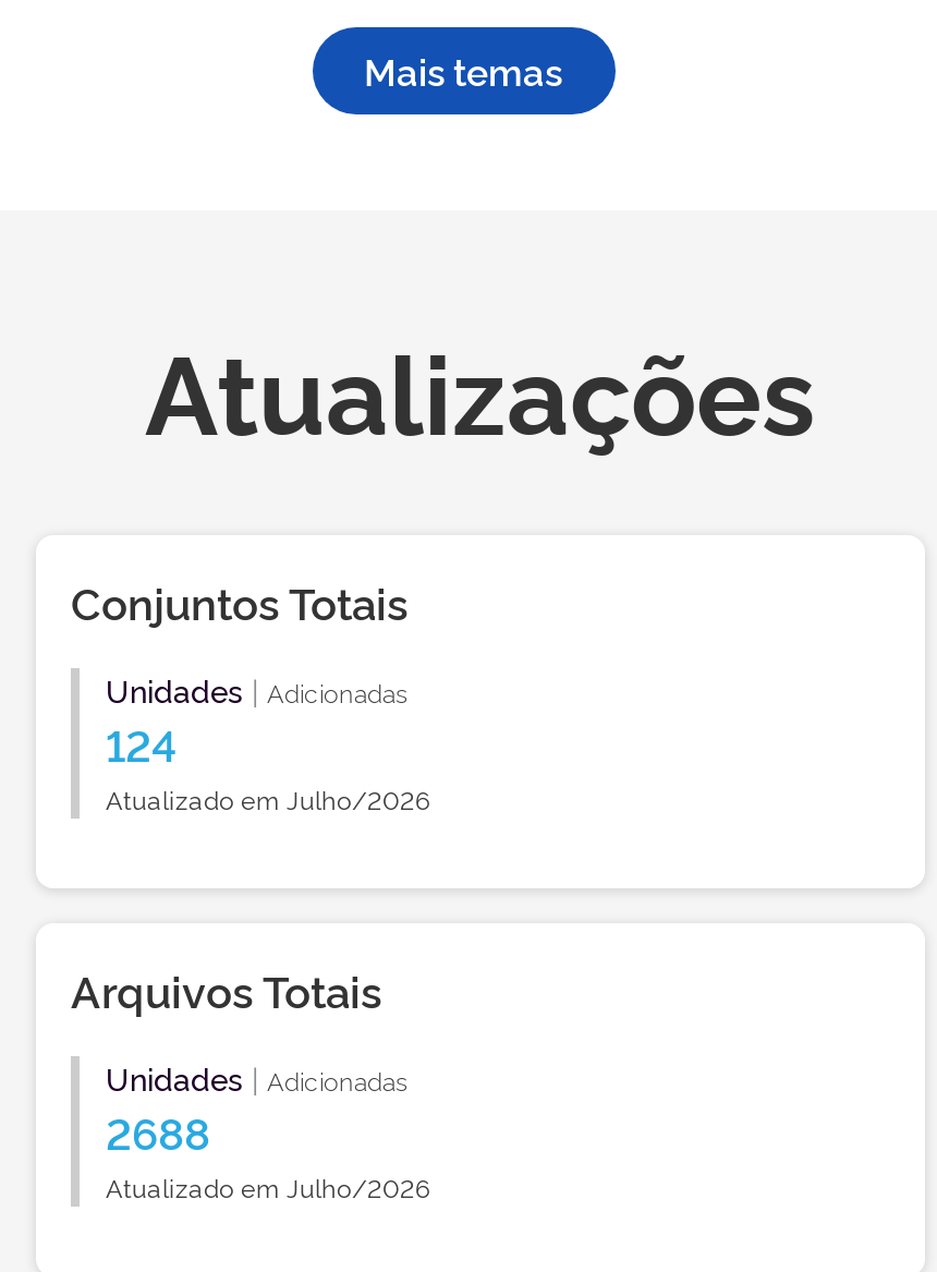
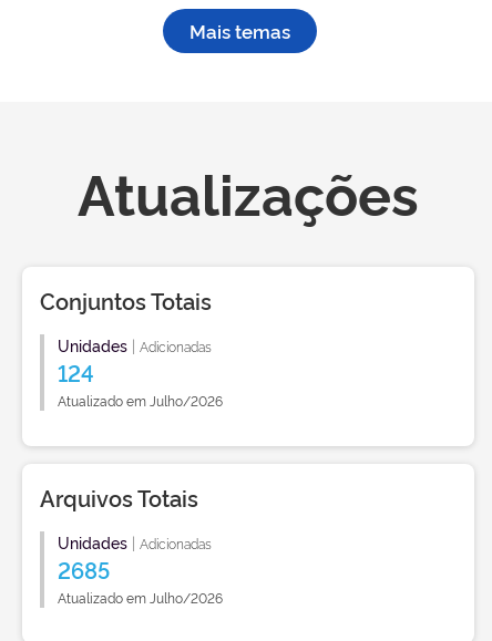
- 2688
+ 2685
